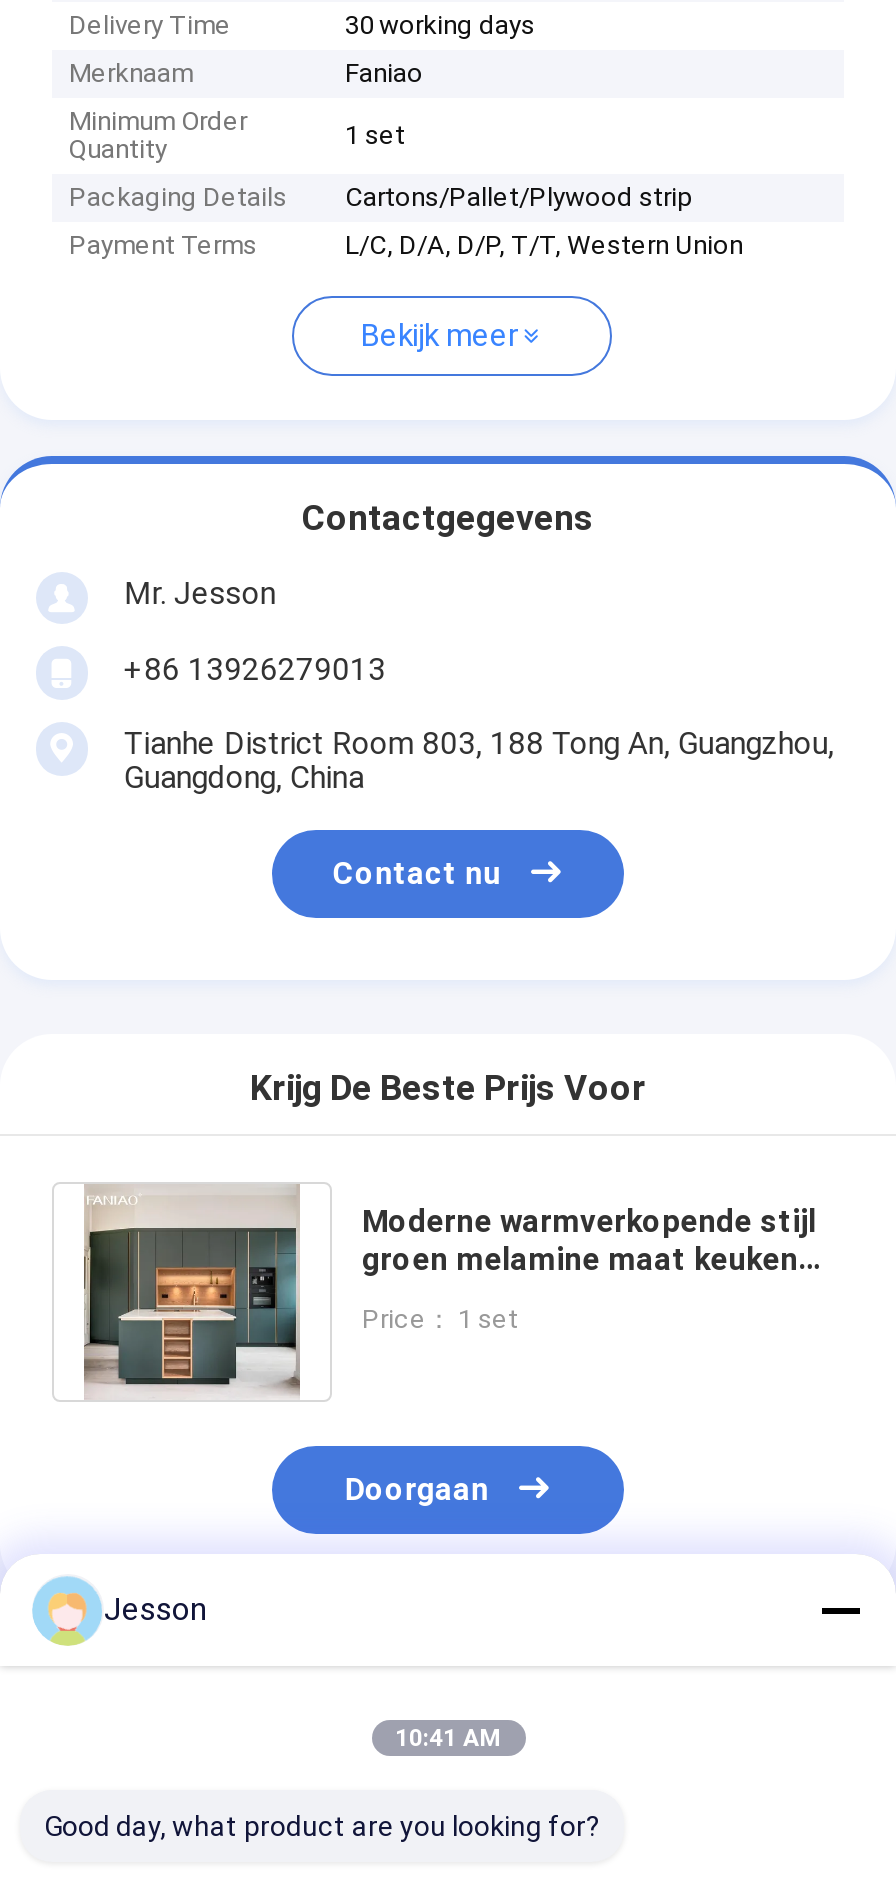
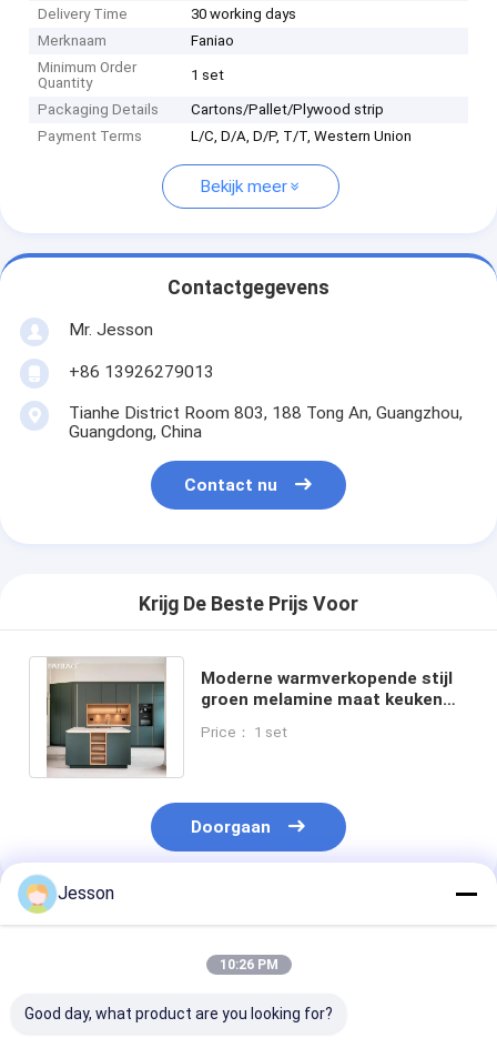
- 10:41 AM
+ 10:26 PM
